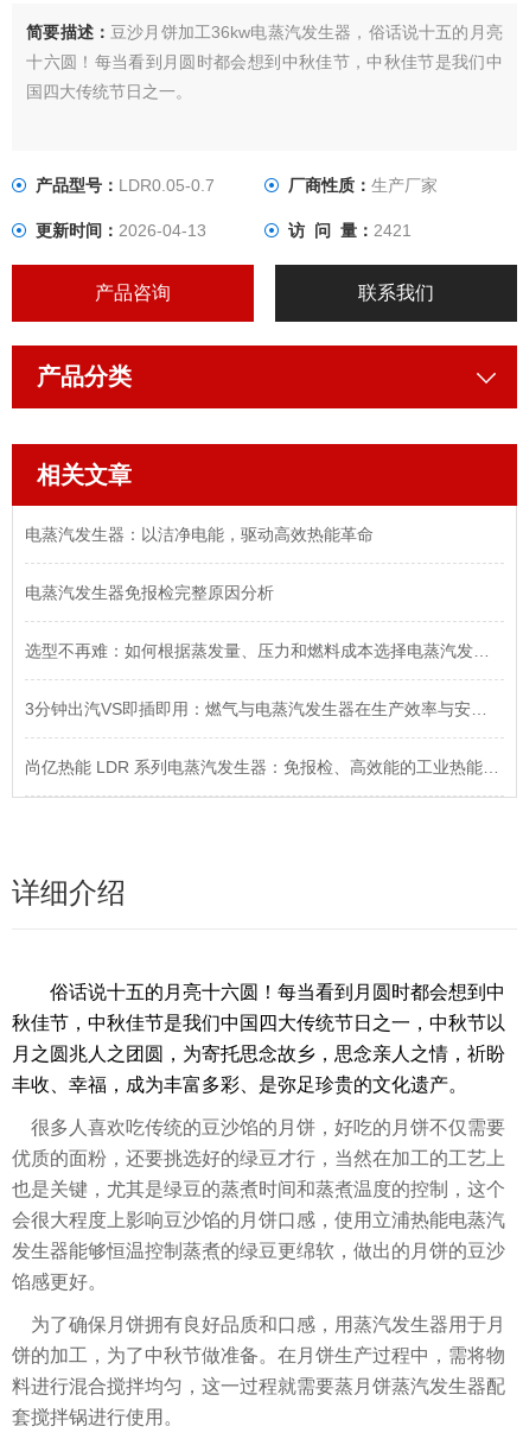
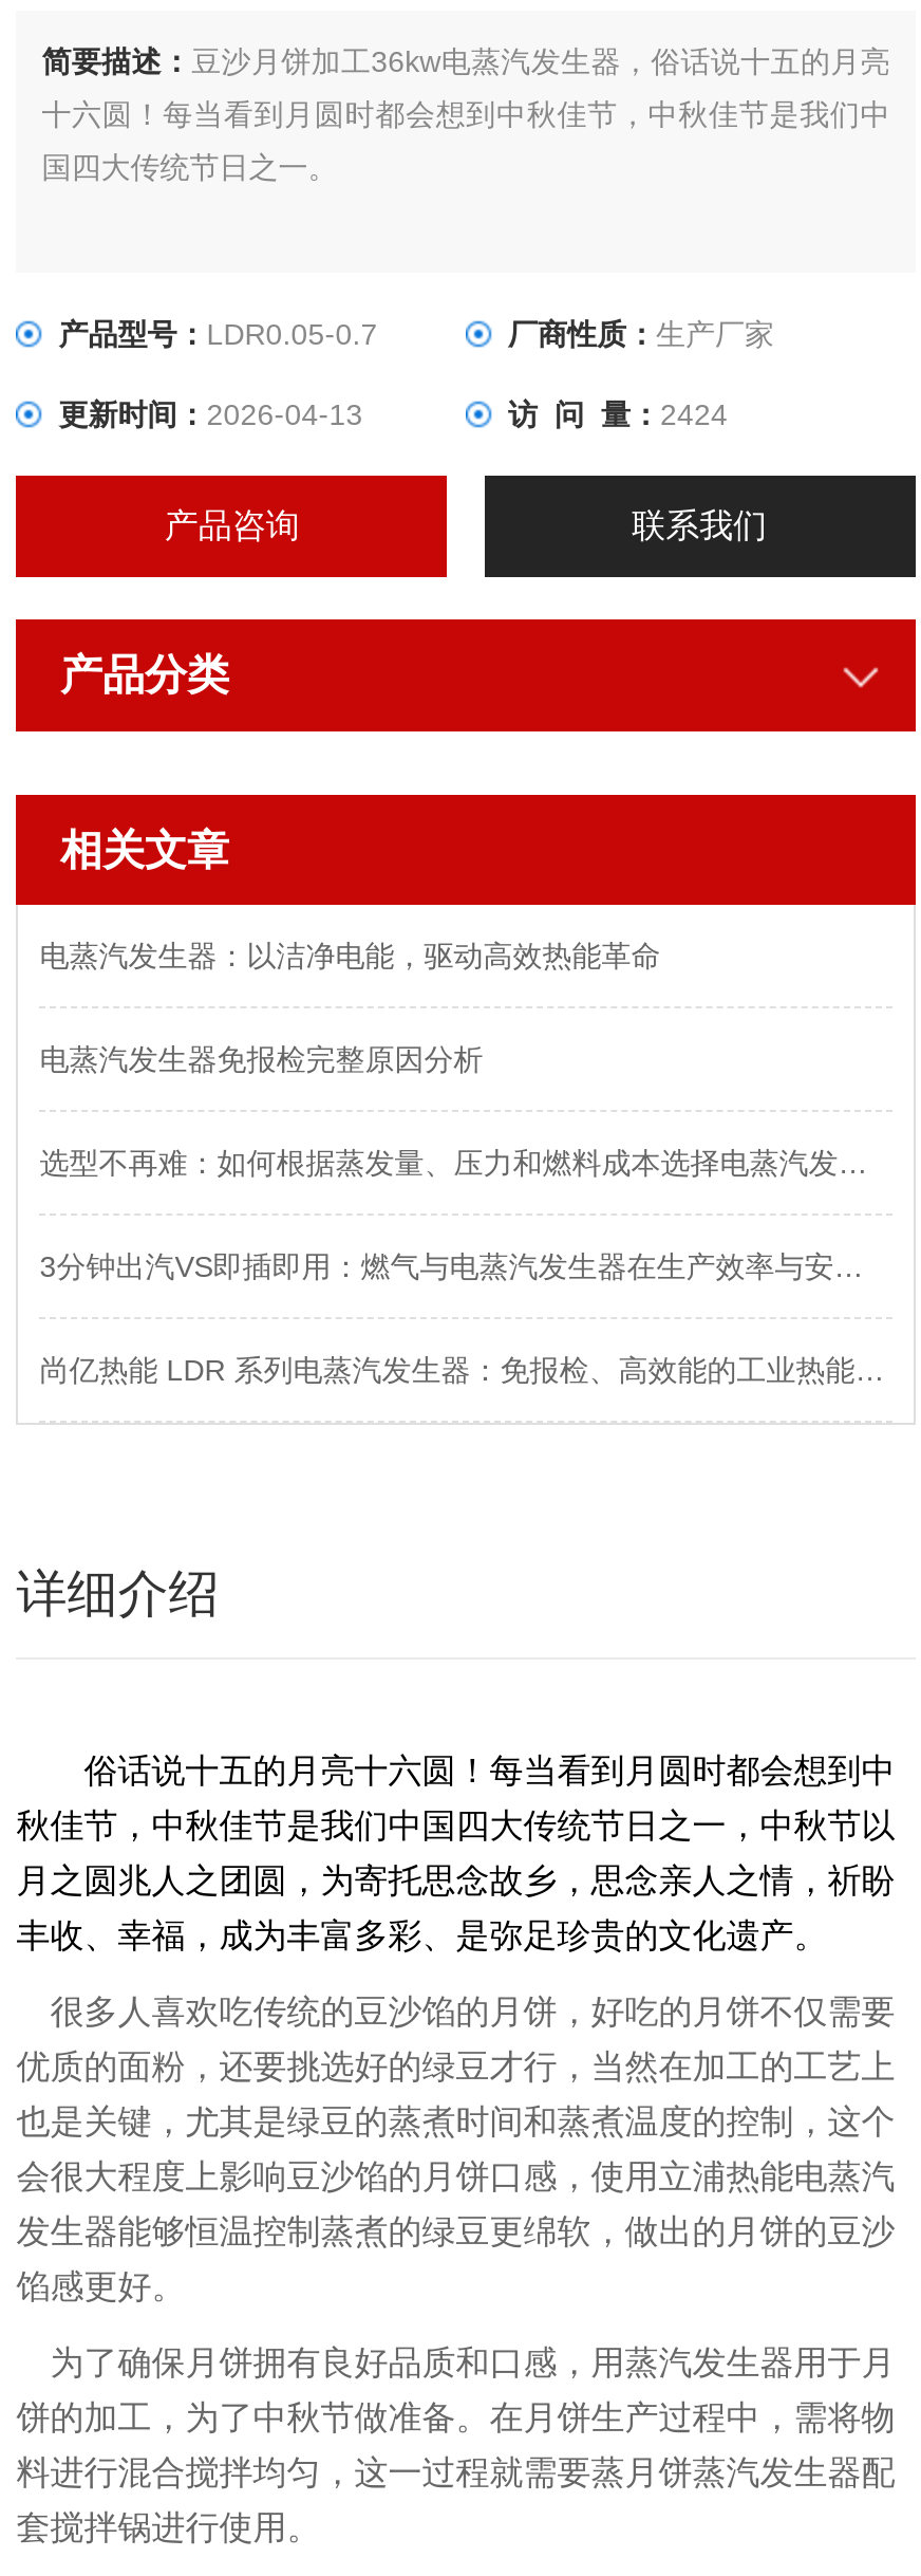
- 访 问 量：2421
+ 访 问 量：2424
